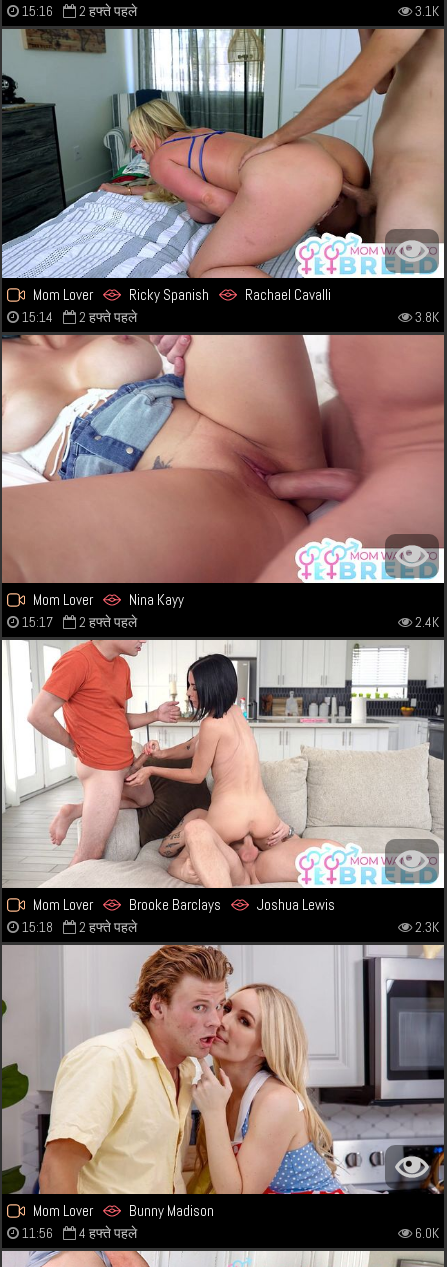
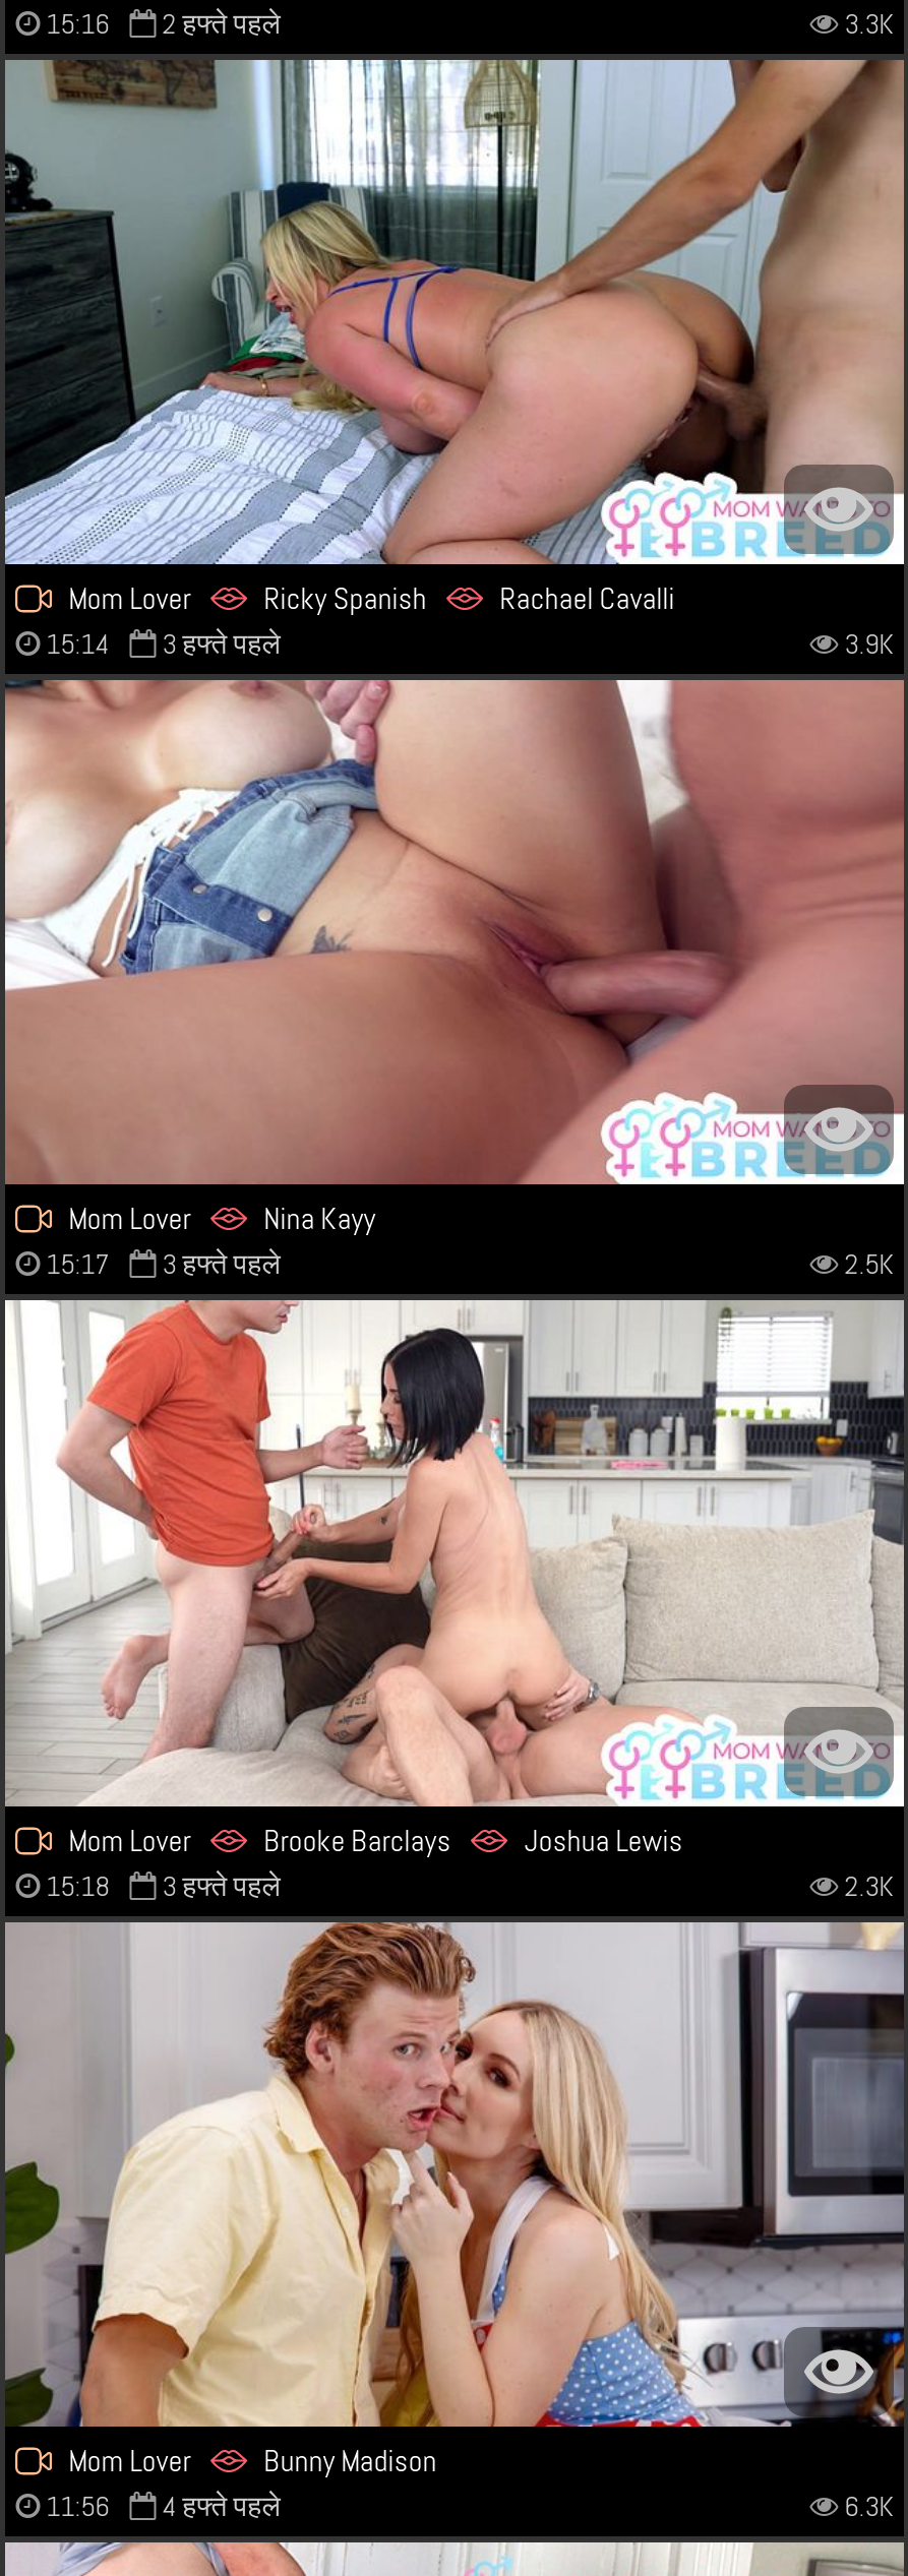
- 3.1K
+ 3.3K

- 2 हफ्ते पहले
- 3.8K
+ 3 हफ्ते पहले
+ 3.9K

- 2 हफ्ते पहले
- 2.4K
+ 3 हफ्ते पहले
+ 2.5K

- 15:18 2 हफ्ते पहले
+ 15:18 3 हफ्ते पहले

- 6.0K
+ 6.3K
